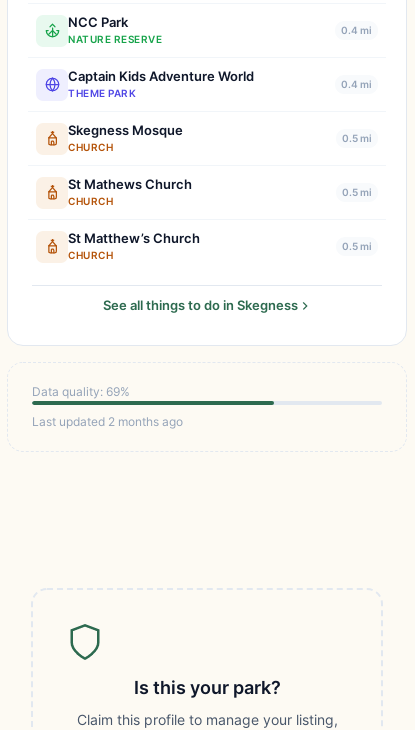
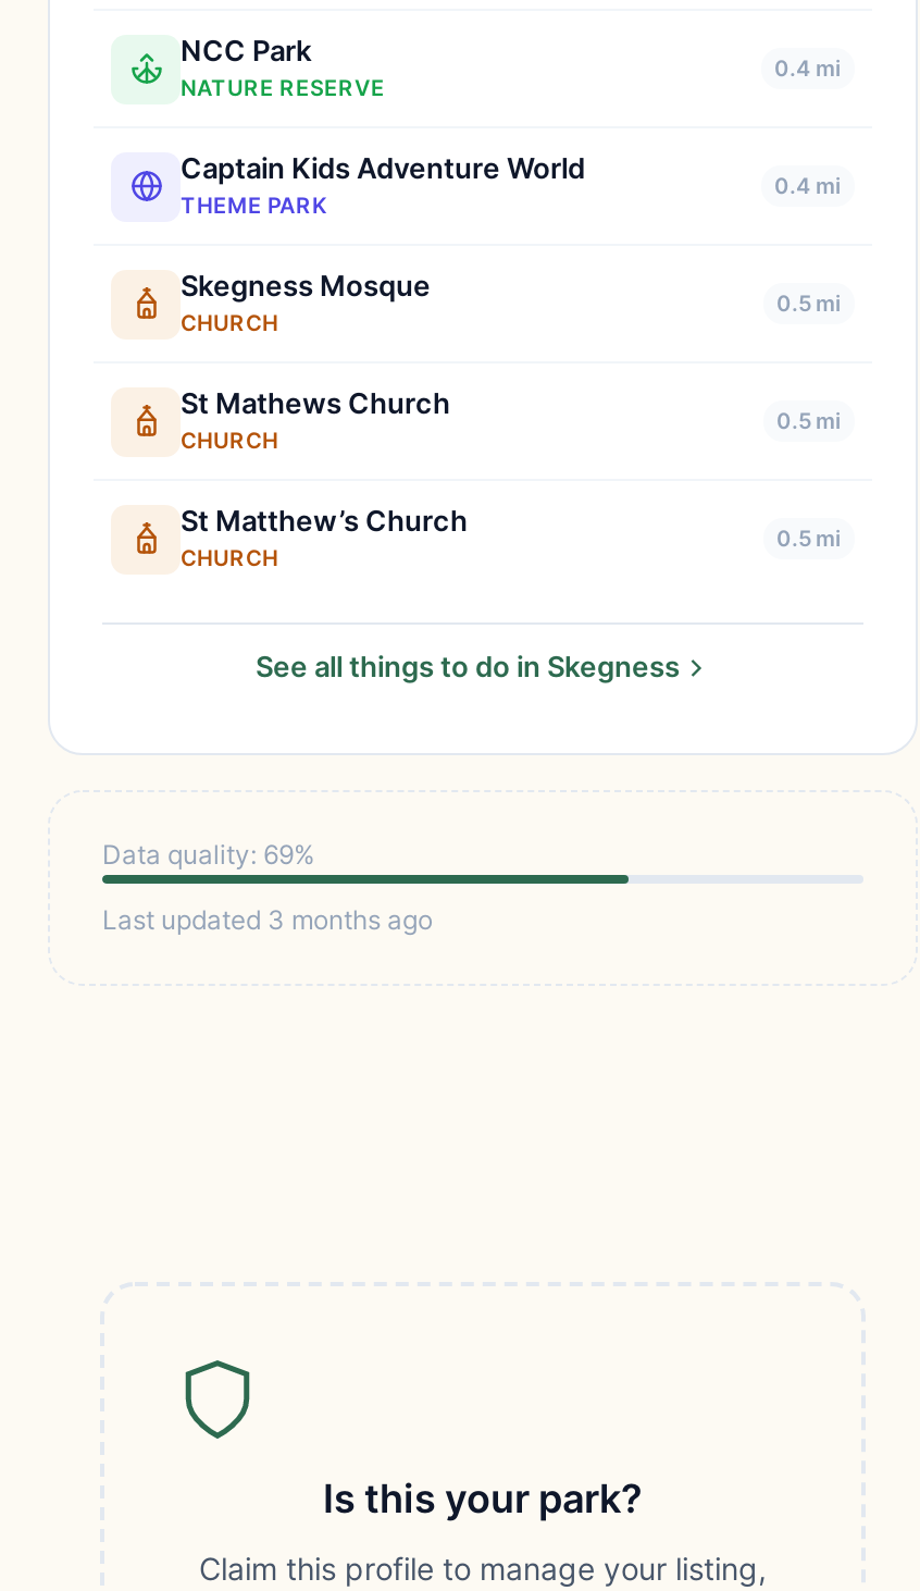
- Last updated 2 months ago
+ Last updated 3 months ago
